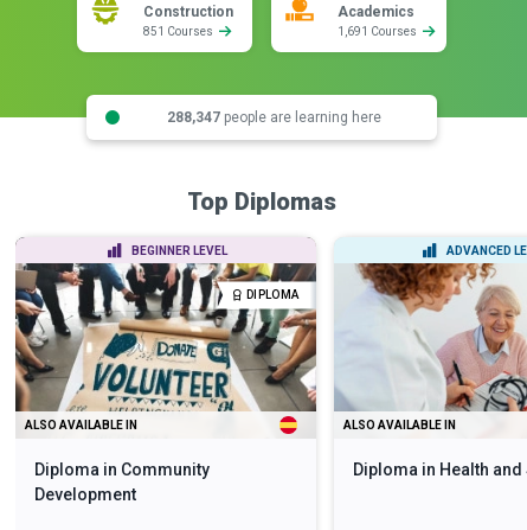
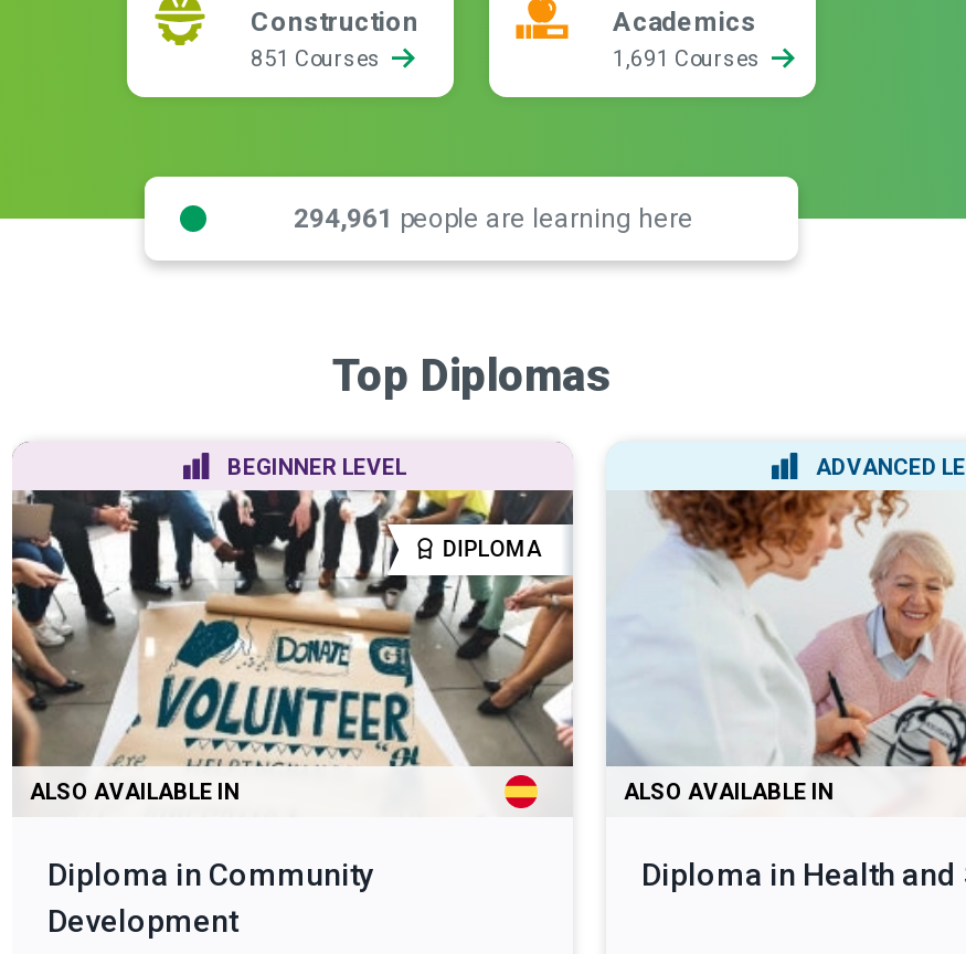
- 288,347 people are learning here
+ 294,961 people are learning here
